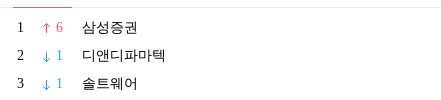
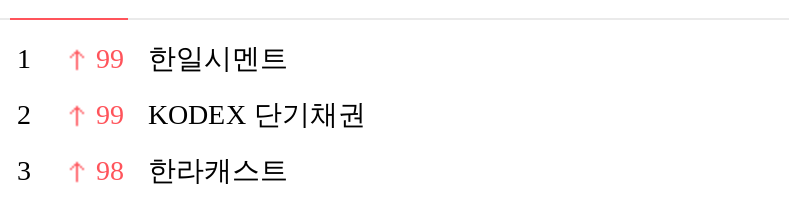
- 6
- 삼성증권
+ 99
+ 한일시멘트

- 1
- 디앤디파마텍
+ 99
+ KODEX 단기채권

- 1
- 솔트웨어
+ 98
+ 한라캐스트
